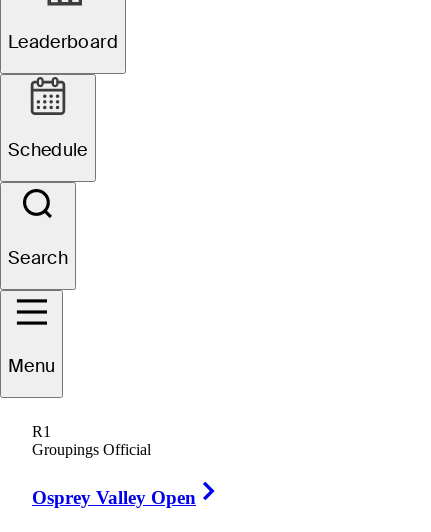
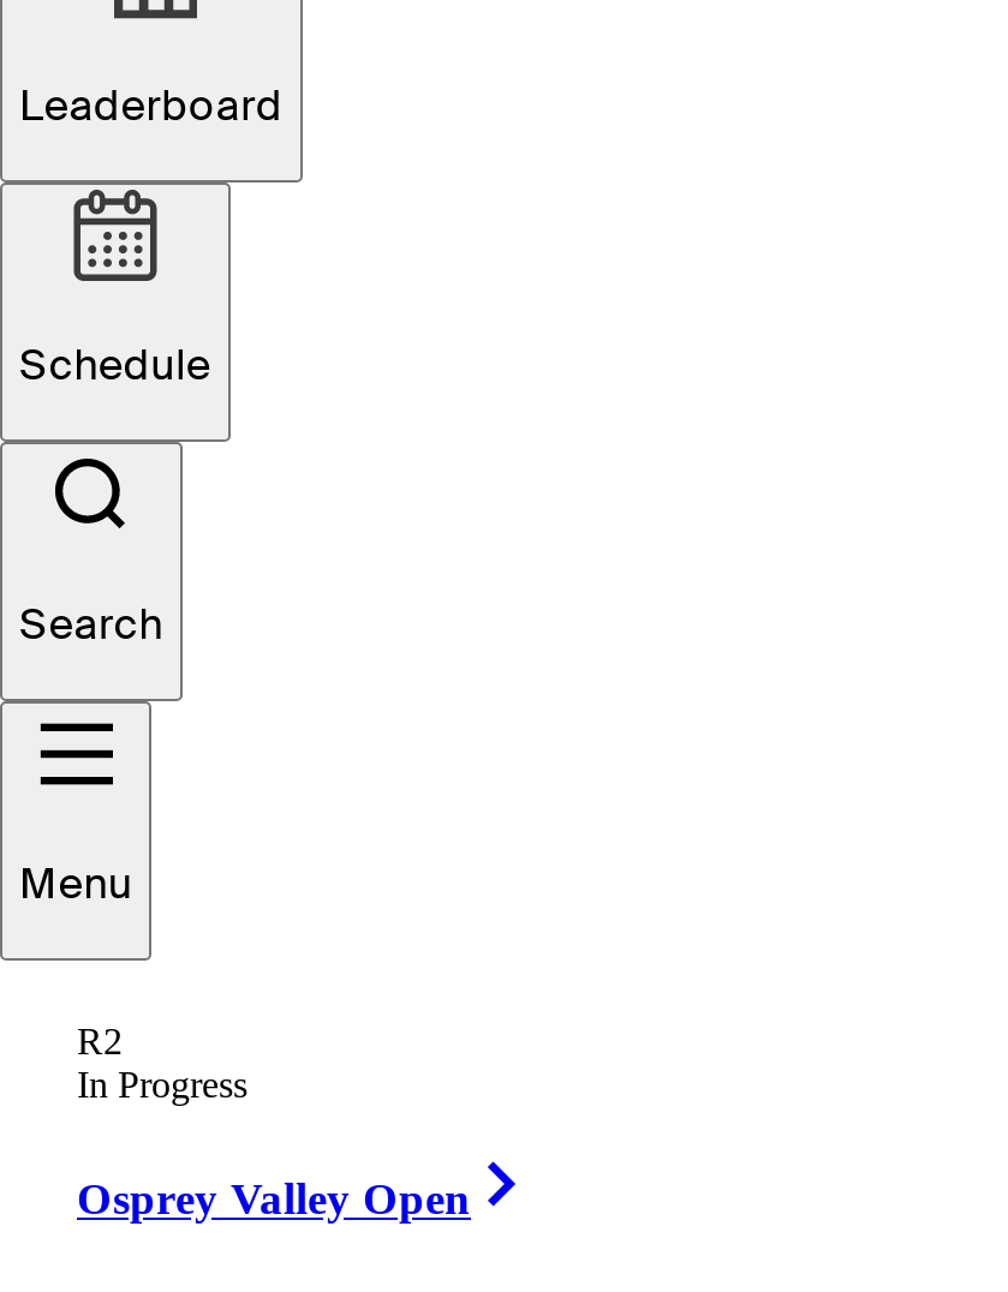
- R1
- Groupings Official
+ R2
+ In Progress
